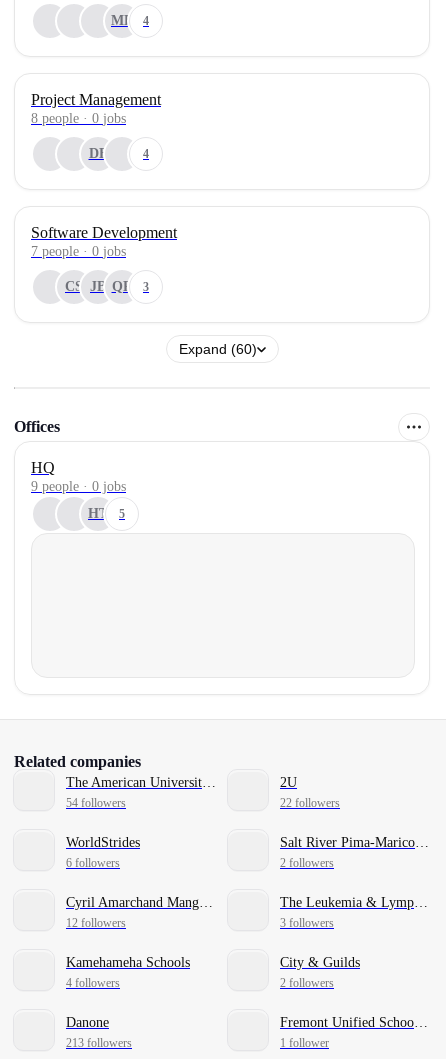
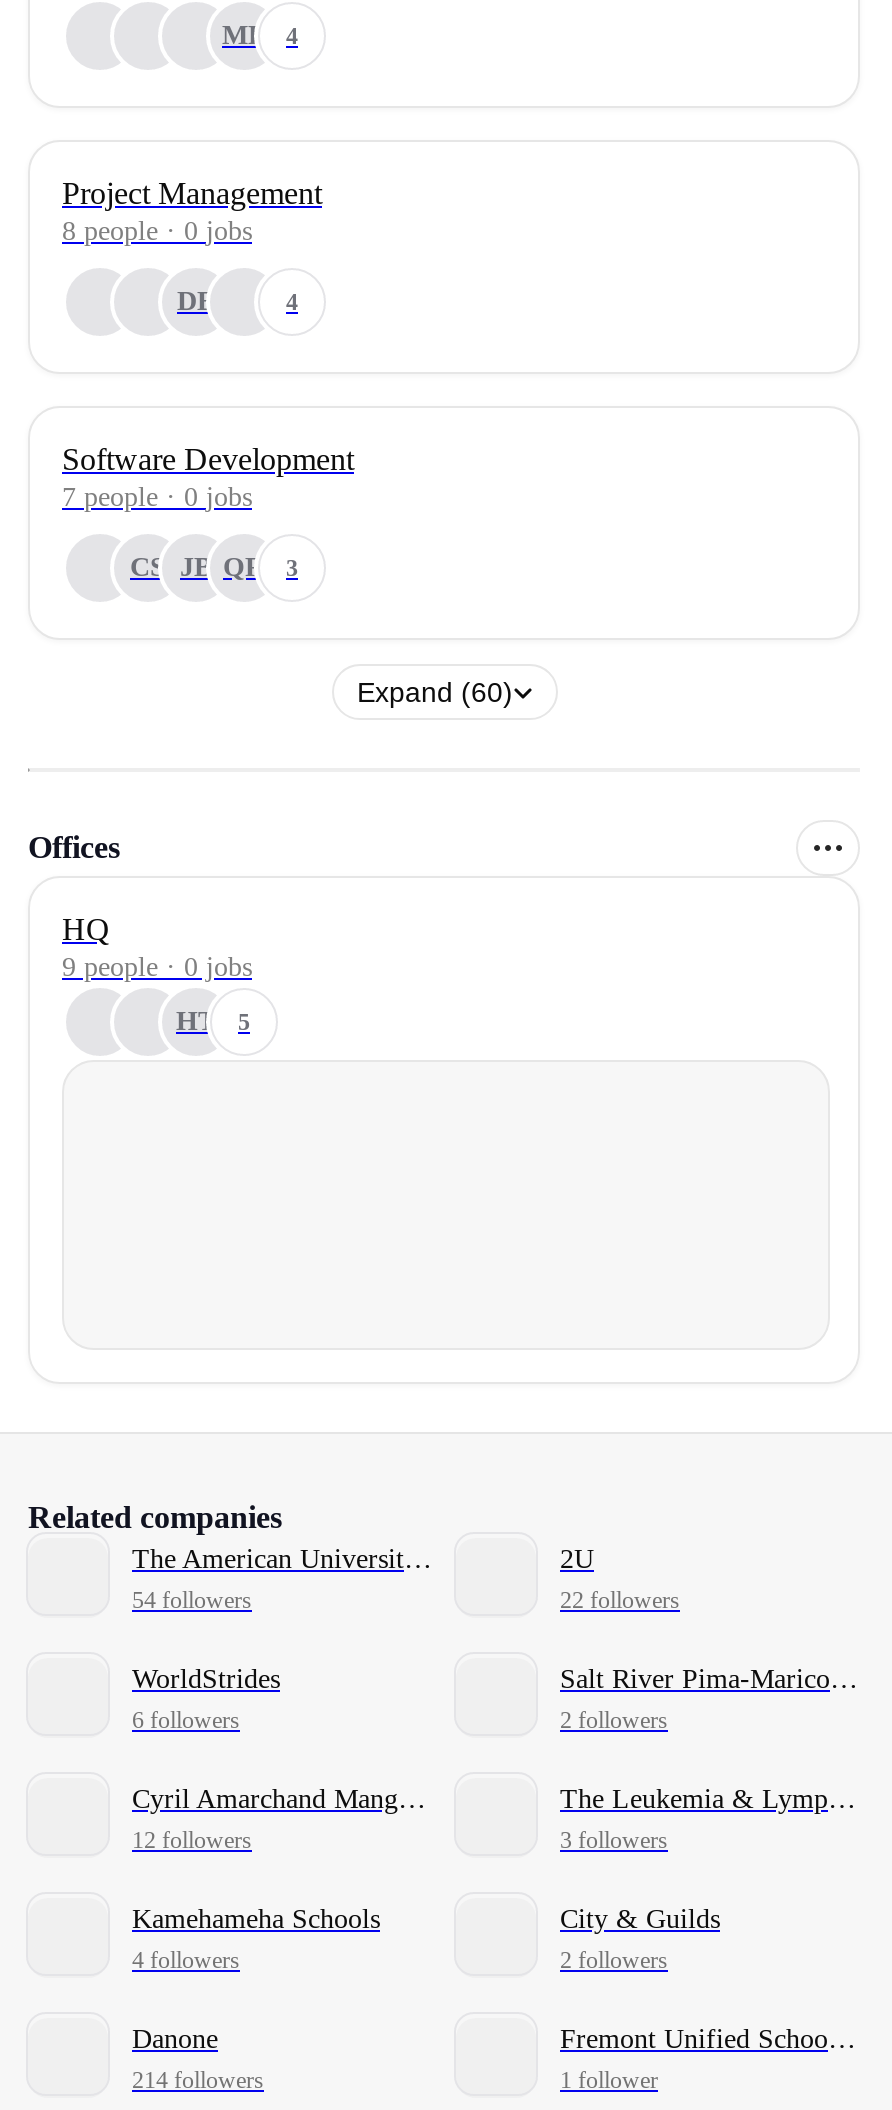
- 213 followers
+ 214 followers
